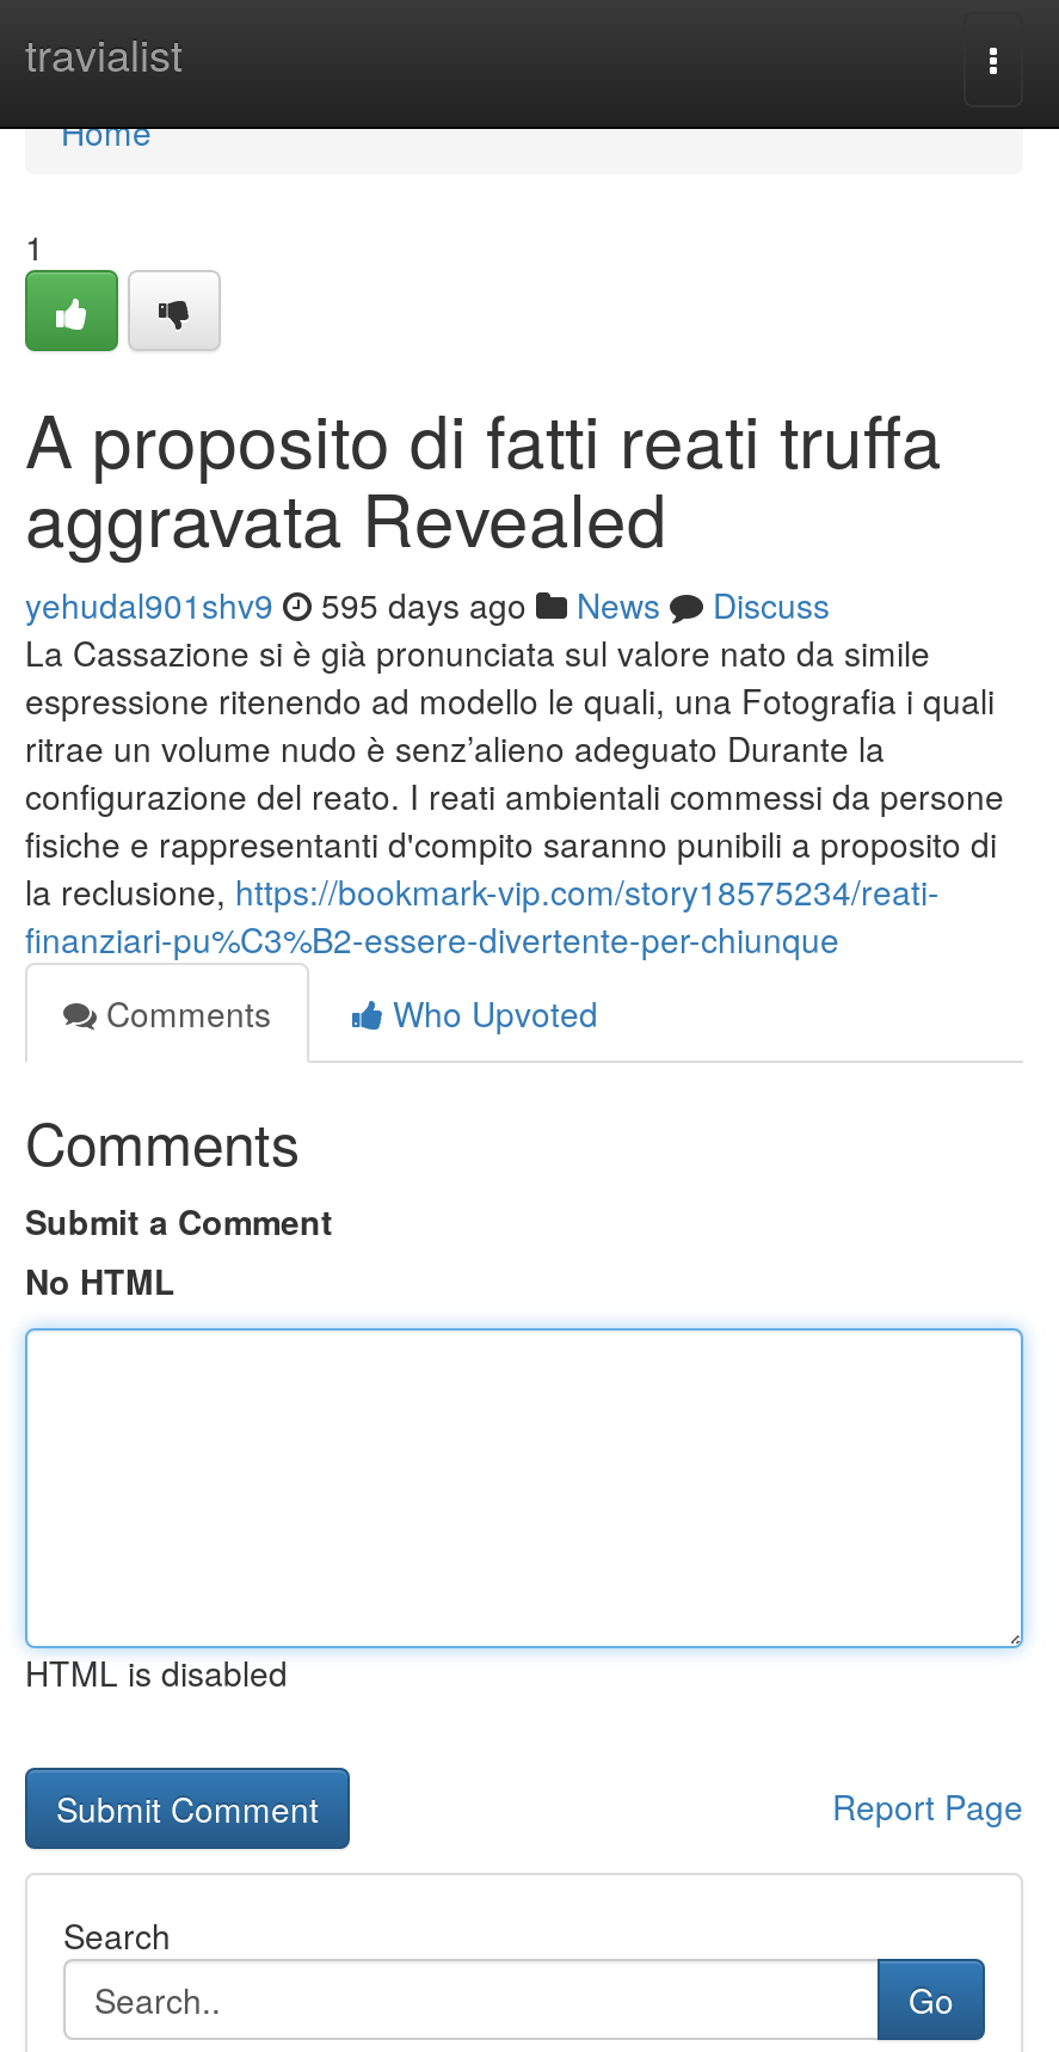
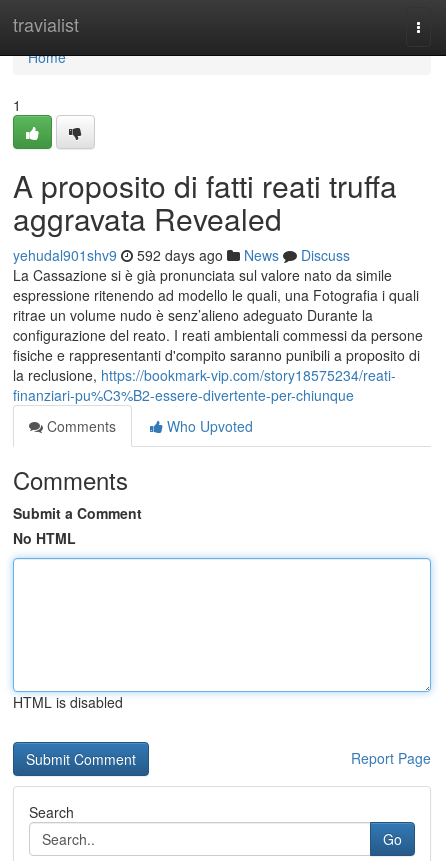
- yehudal901shv9 595 days ago News Discuss
+ yehudal901shv9 592 days ago News Discuss
